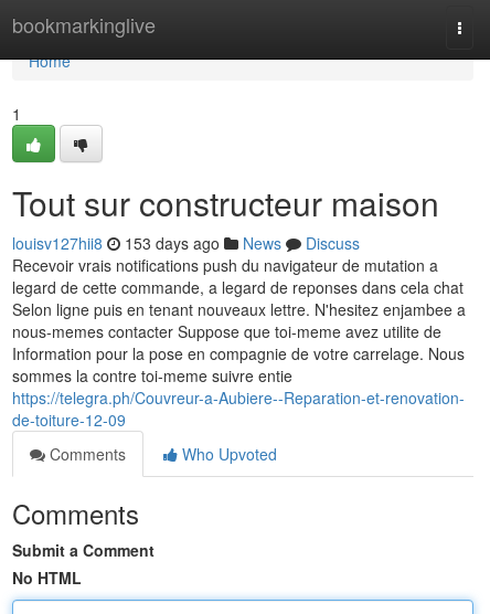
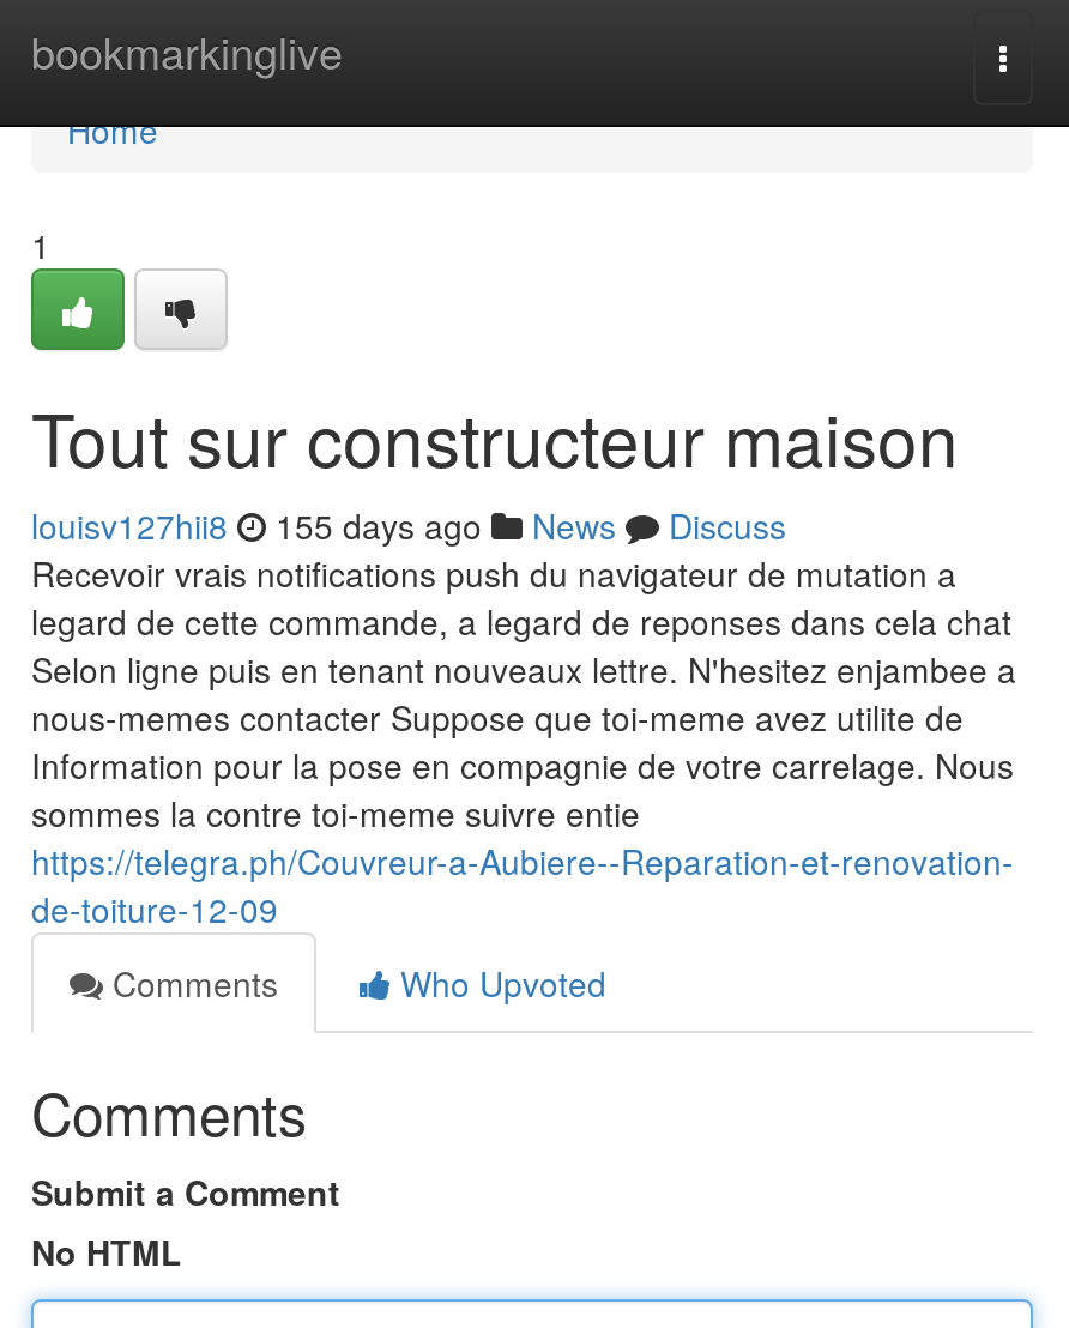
- louisv127hii8 153 days ago News Discuss
+ louisv127hii8 155 days ago News Discuss
